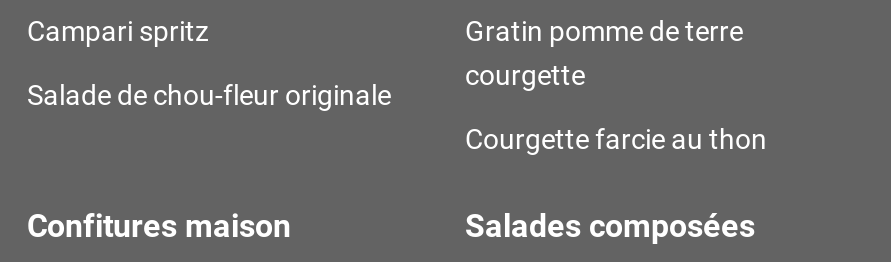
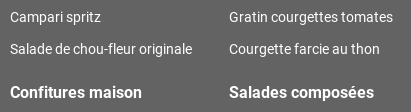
- Gratin pomme de terre
- courgette
+ Gratin courgettes tomates
